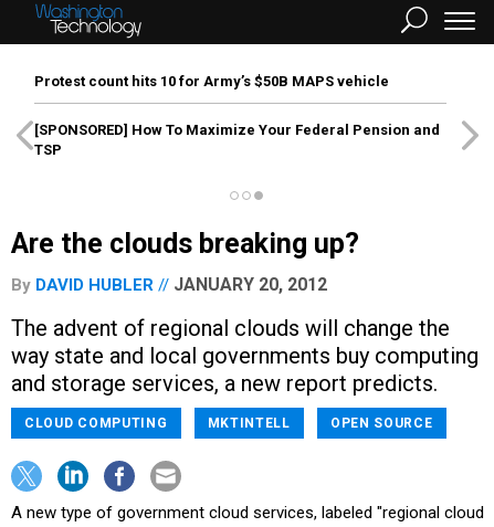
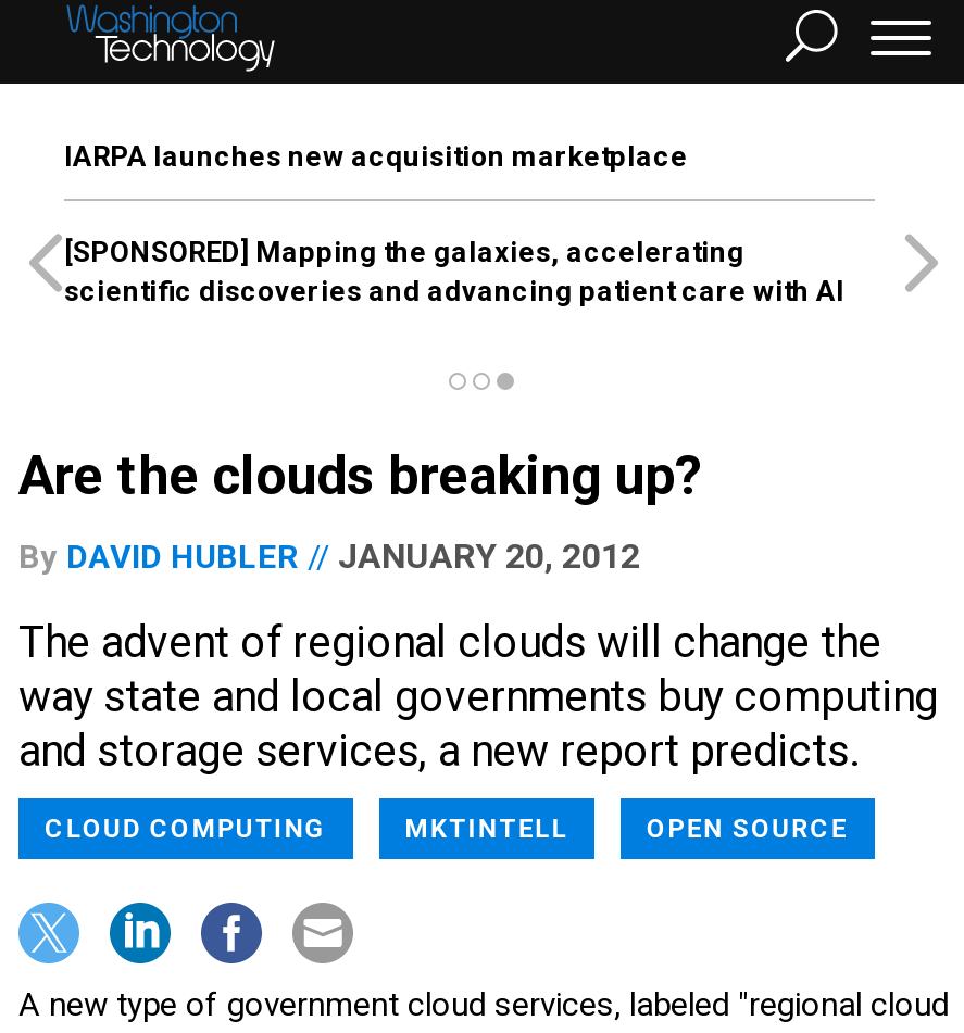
- Protest count hits 10 for Army’s $50B MAPS vehicle
+ IARPA launches new acquisition marketplace

- [SPONSORED] How To Maximize Your Federal Pension and
- TSP
+ [SPONSORED] Mapping the galaxies, accelerating
+ scientific discoveries and advancing patient care with AI
